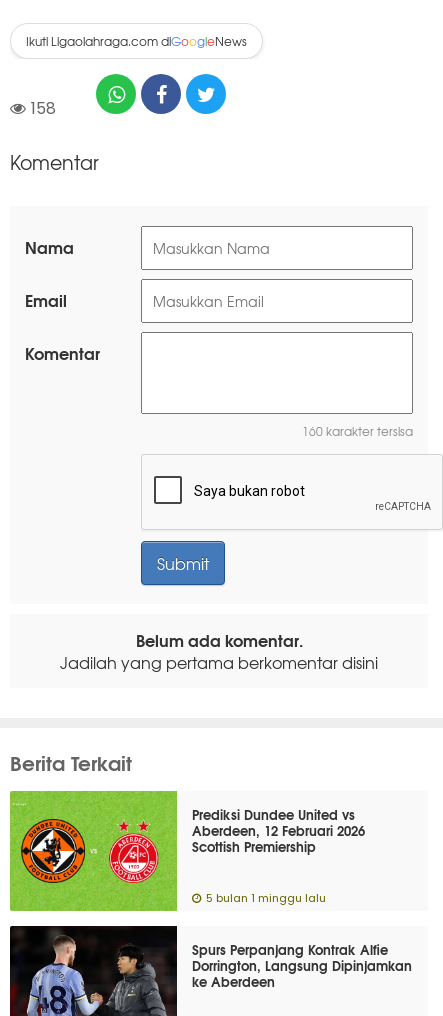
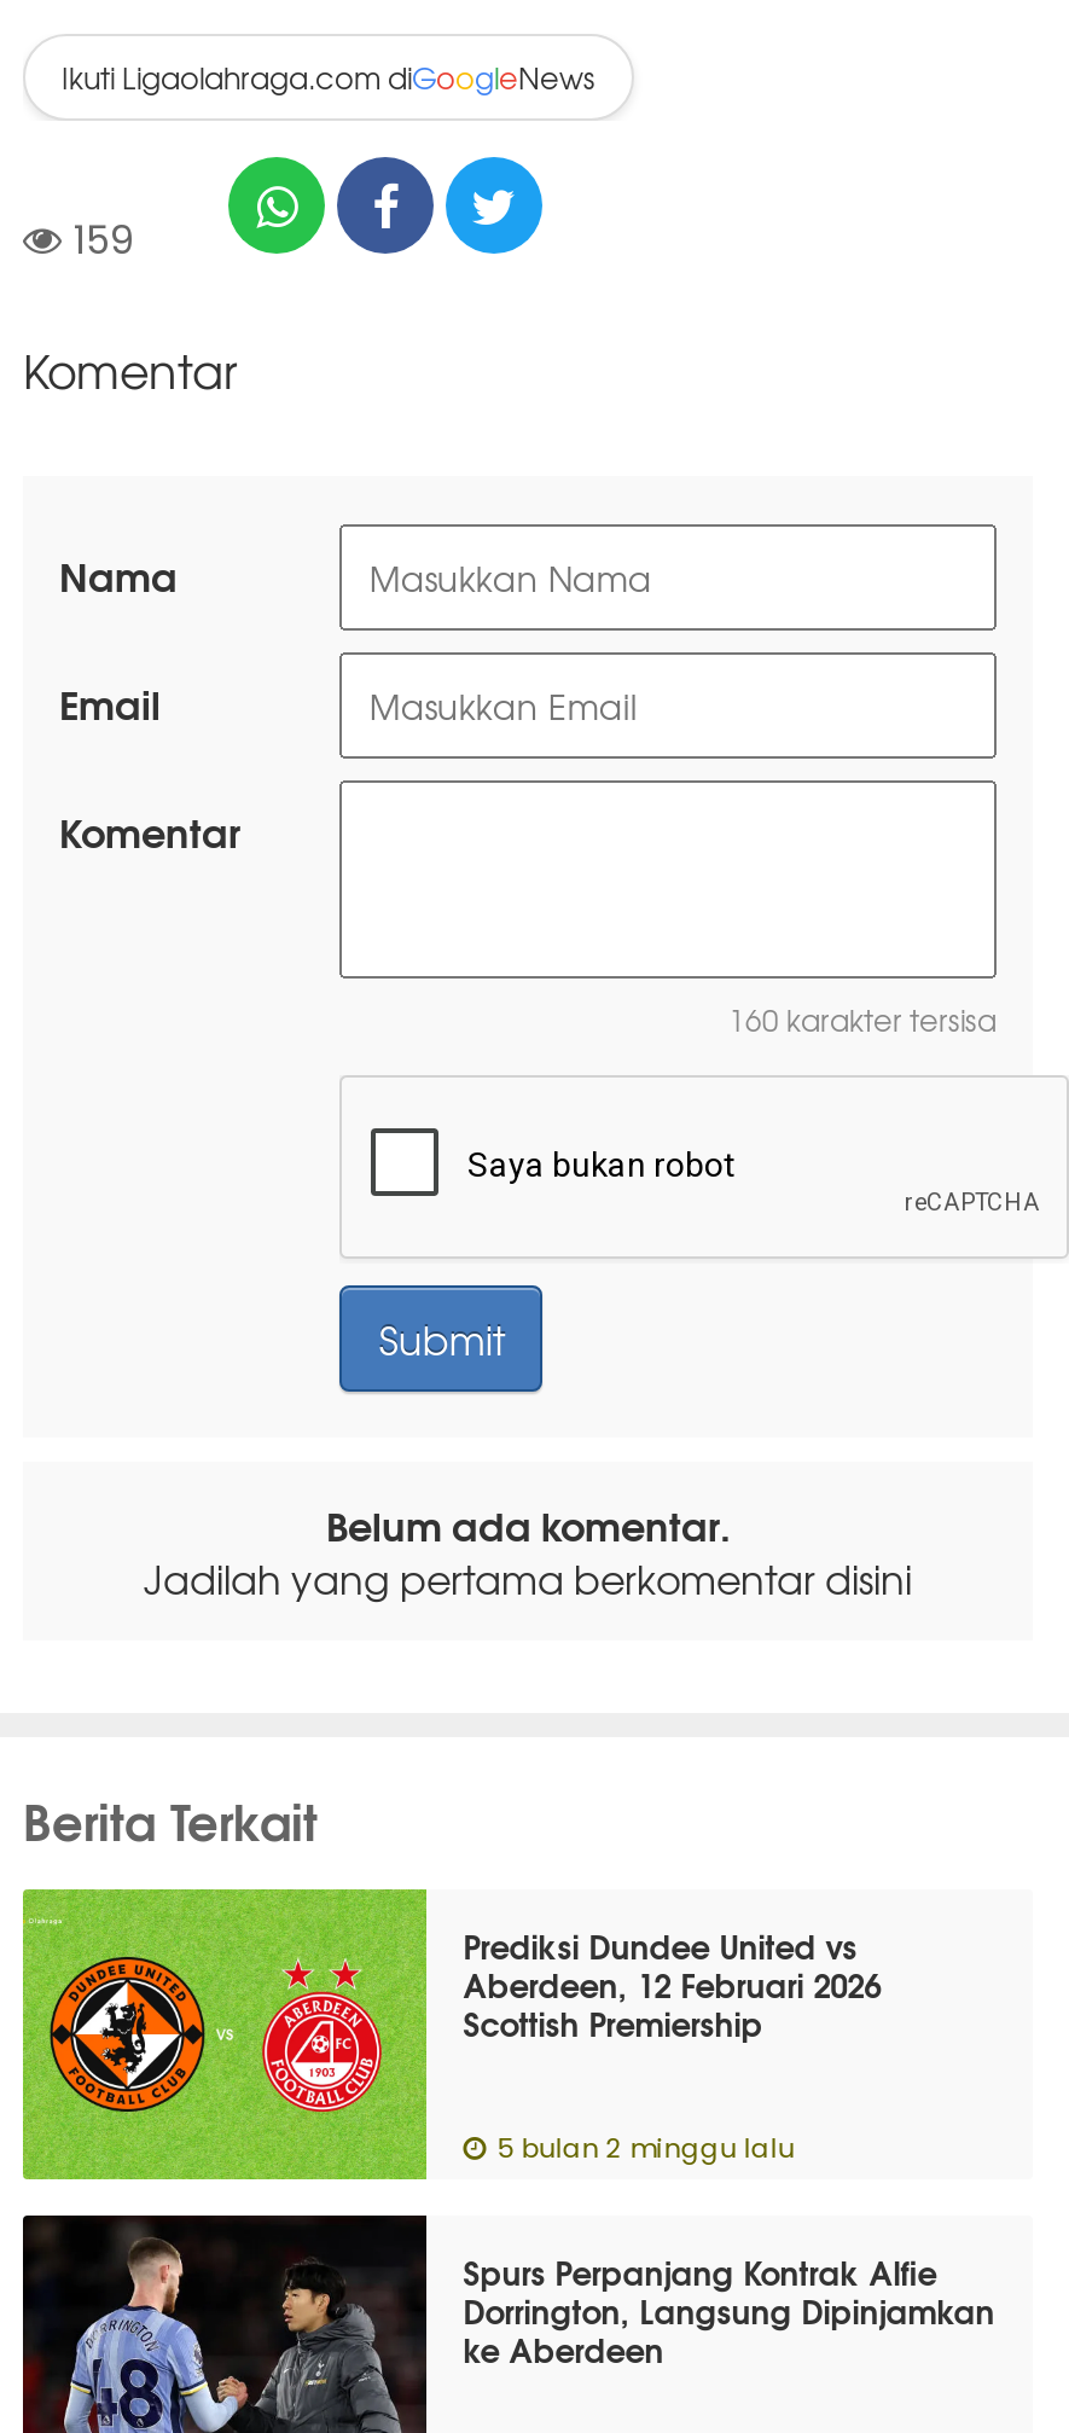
- 158
+ 159

- 5 bulan 1 minggu lalu
+ 5 bulan 2 minggu lalu
